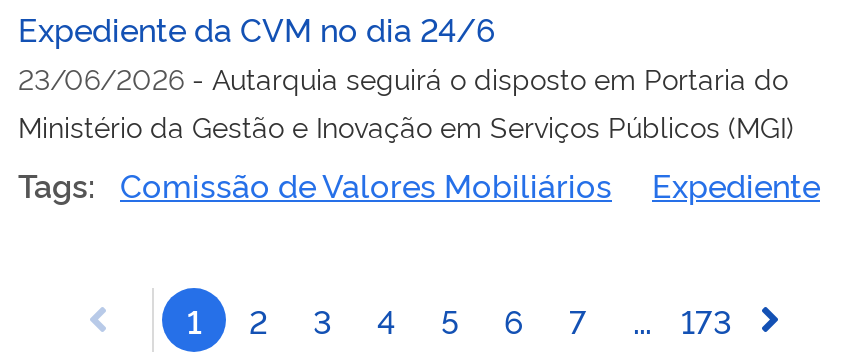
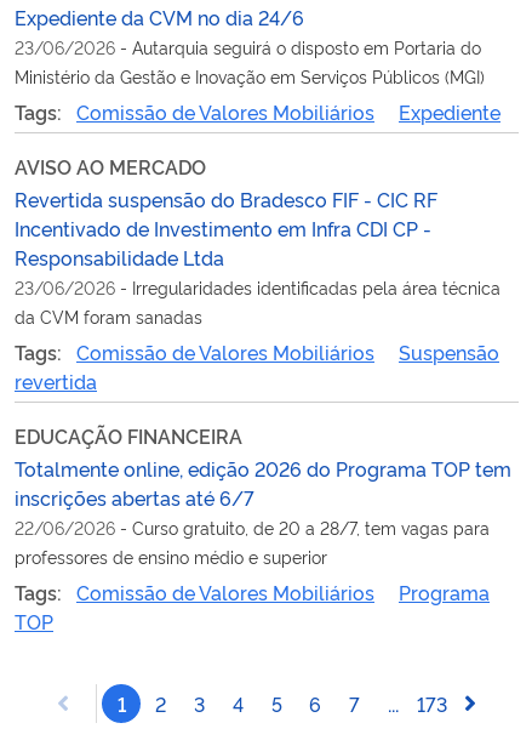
+ AVISO AO MERCADO
+ Revertida suspensão do Bradesco FIF - CIC RF
+ Incentivado de Investimento em Infra CDI CP -
+ Responsabilidade Ltda
+ 23/06/2026 - Irregularidades identificadas pela área técnica
+ da CVM foram sanadas
+ Tags: Comissão de Valores Mobiliários
+ Suspensão
+ revertida
+ EDUCAÇÃO FINANCEIRA
+ Totalmente online, edição 2026 do Programa TOP tem
+ inscrições abertas até 6/7
+ 22/06/2026 - Curso gratuito, de 20 a 28/7, tem vagas para
+ professores de ensino médio e superior
+ Tags: Comissão de Valores Mobiliários
+ Programa
+ TOP
